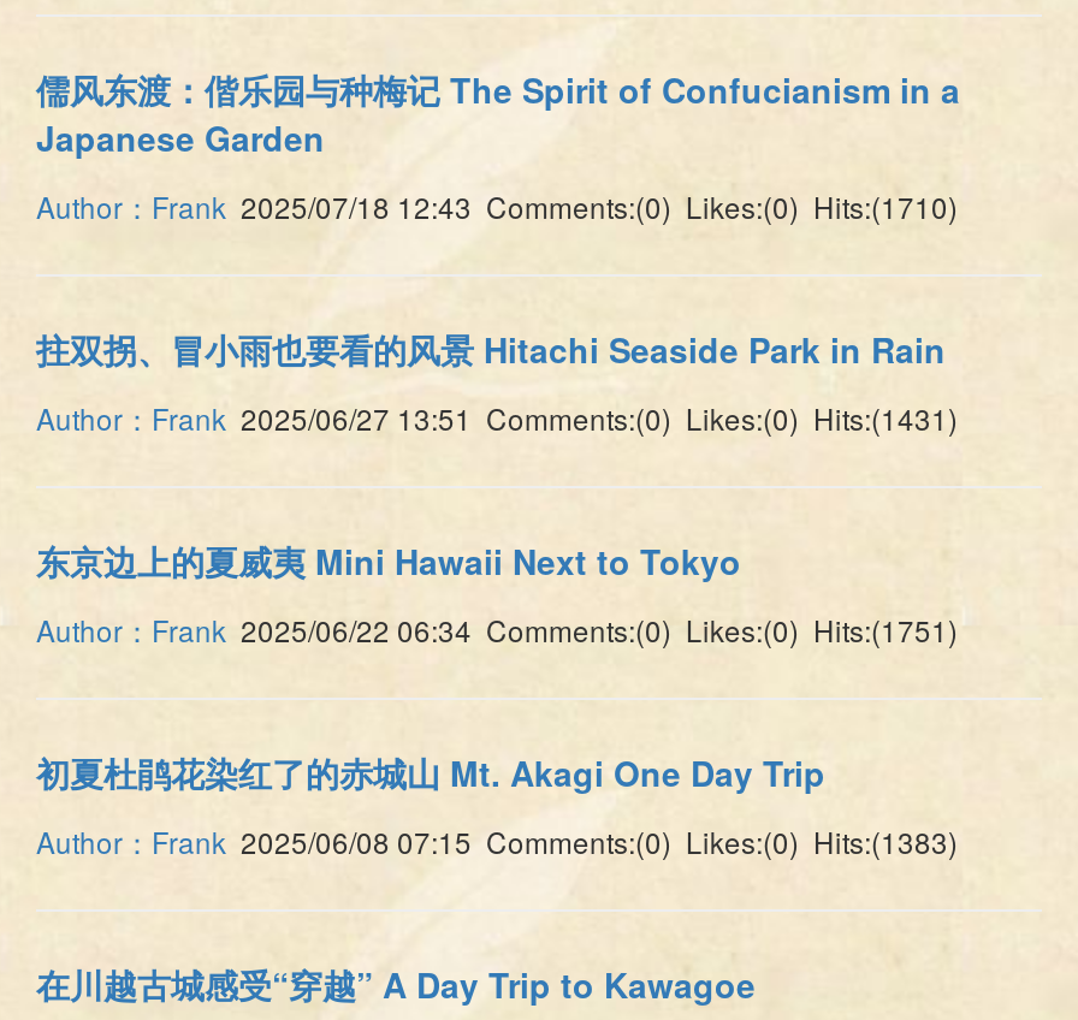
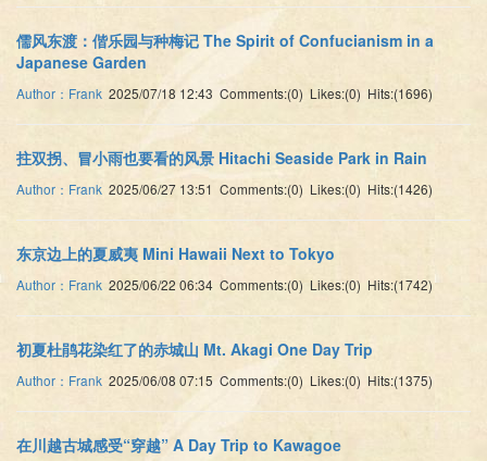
- Author：Frank 2025/07/18 12:43 Comments:(0) Likes:(0) Hits:(1710)
+ Author：Frank 2025/07/18 12:43 Comments:(0) Likes:(0) Hits:(1696)

- Author：Frank 2025/06/27 13:51 Comments:(0) Likes:(0) Hits:(1431)
+ Author：Frank 2025/06/27 13:51 Comments:(0) Likes:(0) Hits:(1426)

- Author：Frank 2025/06/22 06:34 Comments:(0) Likes:(0) Hits:(1751)
+ Author：Frank 2025/06/22 06:34 Comments:(0) Likes:(0) Hits:(1742)

- Author：Frank 2025/06/08 07:15 Comments:(0) Likes:(0) Hits:(1383)
+ Author：Frank 2025/06/08 07:15 Comments:(0) Likes:(0) Hits:(1375)
